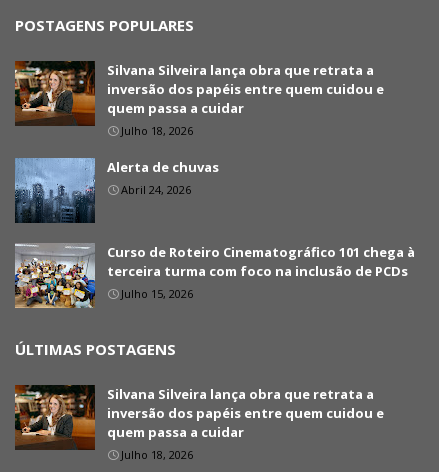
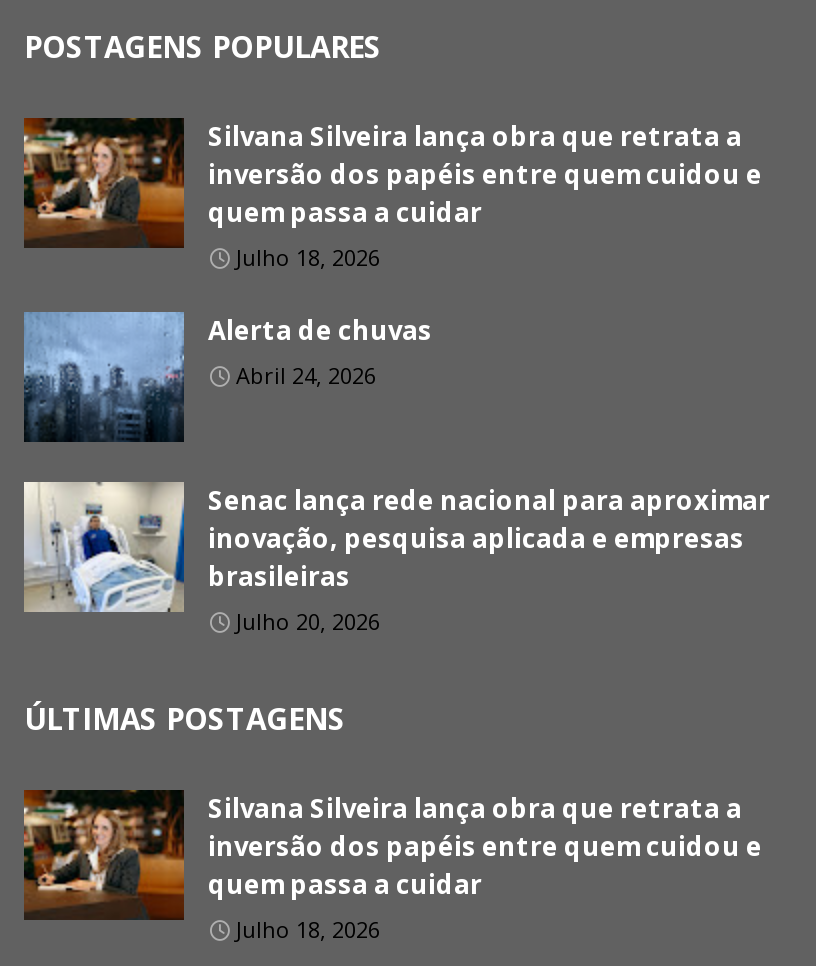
- [image]
- Curso de Roteiro Cinematográfico 101 chega à
- terceira turma com foco na inclusão de PCDs
- Julho 15, 2026
+ [image]
+ Senac lança rede nacional para aproximar
+ inovação, pesquisa aplicada e empresas
+ brasileiras
+ Julho 20, 2026
